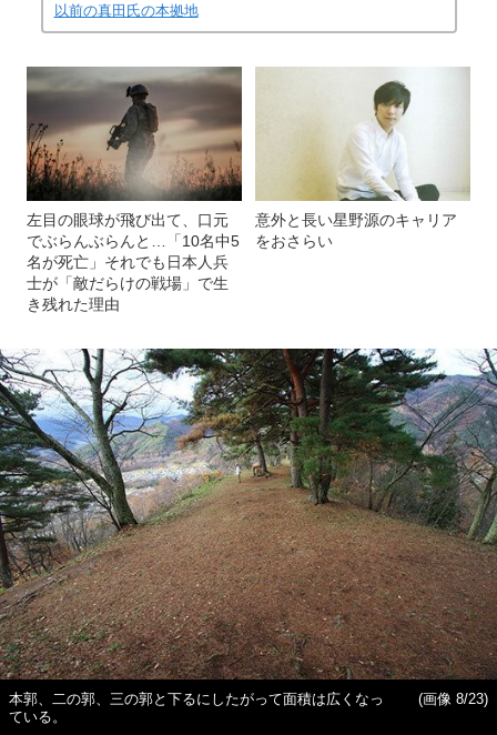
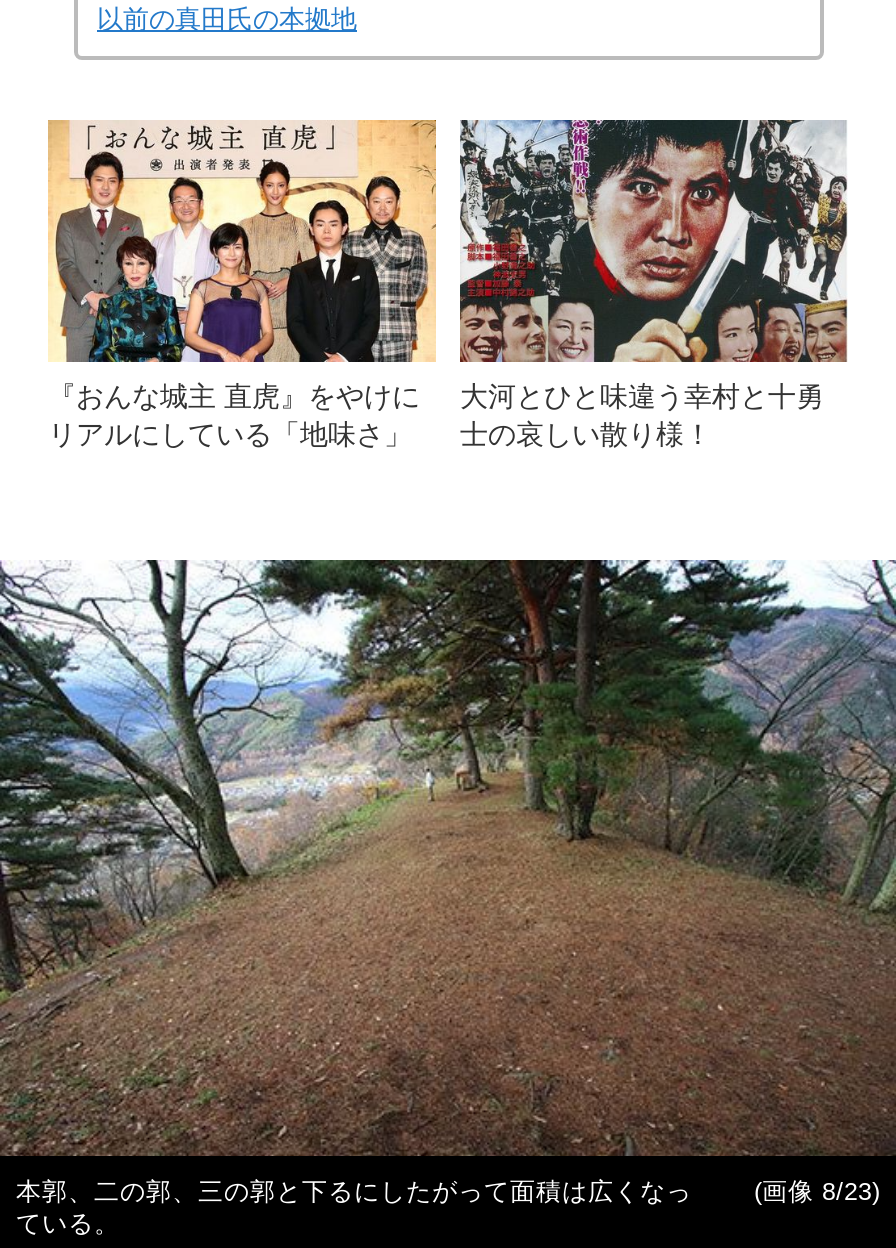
- [image]
+ [image]

- [image]
+ [image]

- 左目の眼球が飛び出て、口元
- でぶらんぶらんと…「10名中5
- 名が死亡」それでも日本人兵
- 士が「敵だらけの戦場」で生
- き残れた理由
+ 『おんな城主 直虎』をやけに
+ リアルにしている「地味さ」

- 意外と長い星野源のキャリア
- をおさらい
+ 大河とひと味違う幸村と十勇
+ 士の哀しい散り様！
